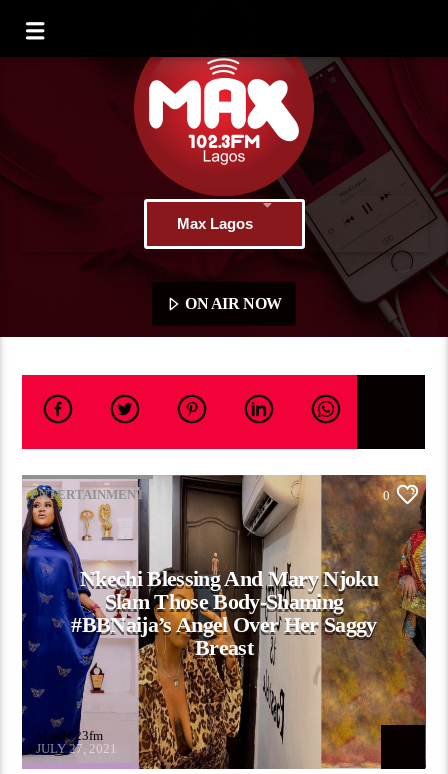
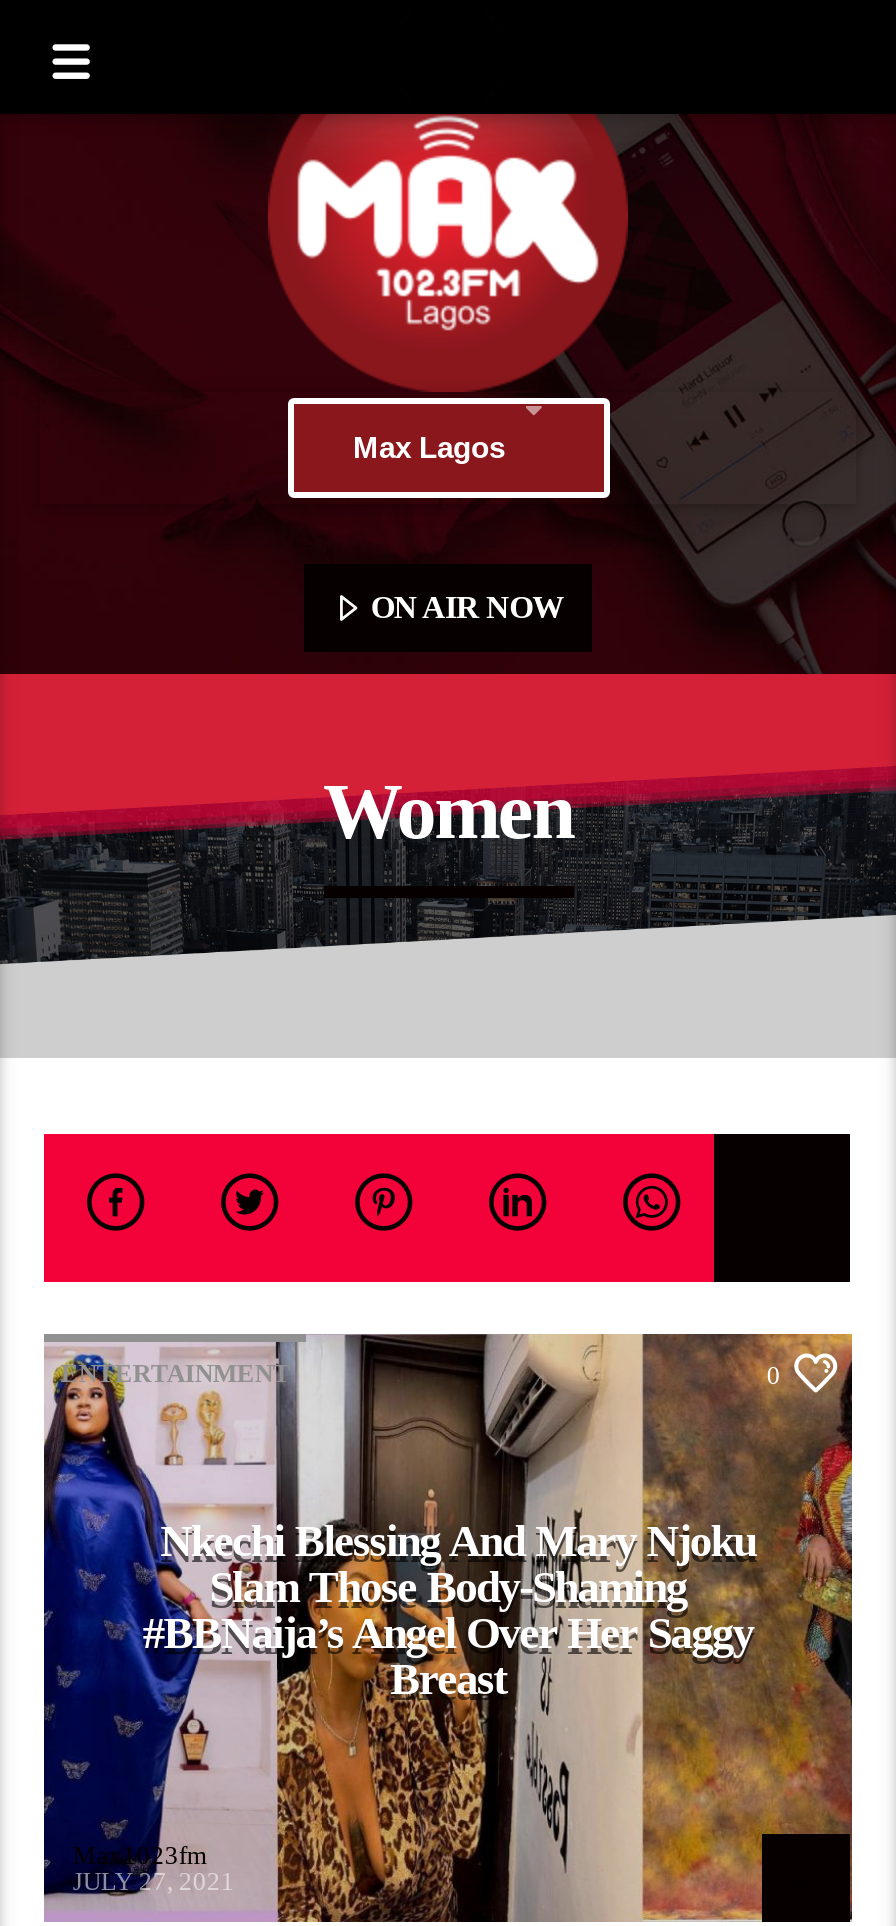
+ [image]
+ Women
